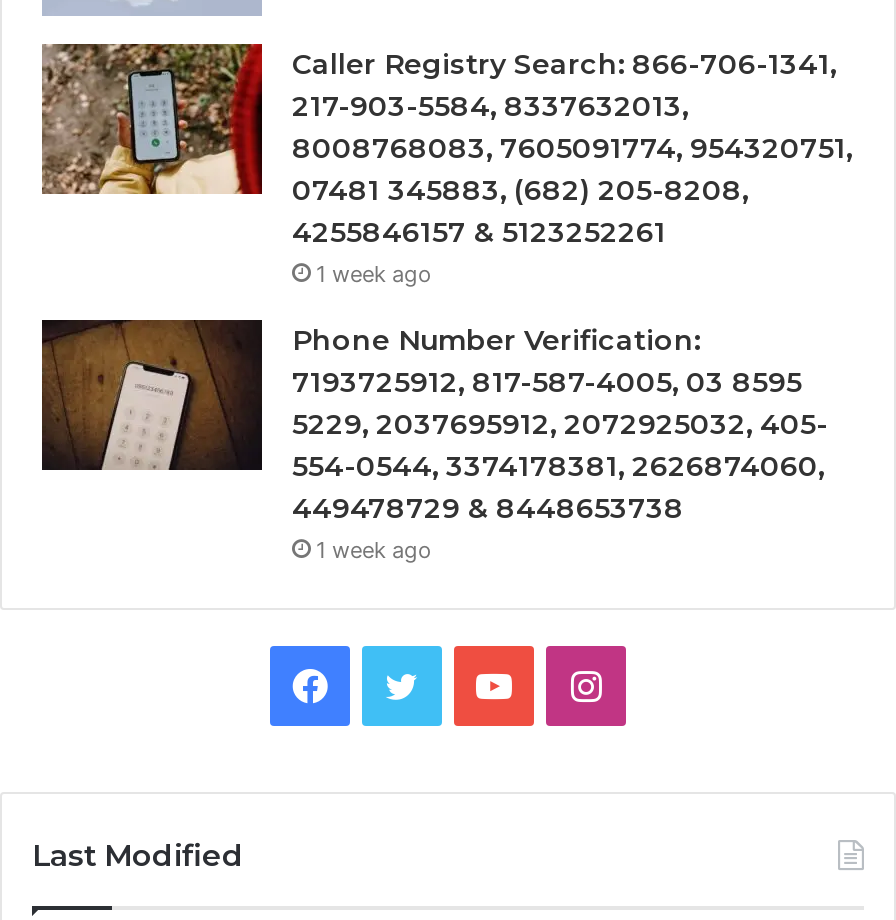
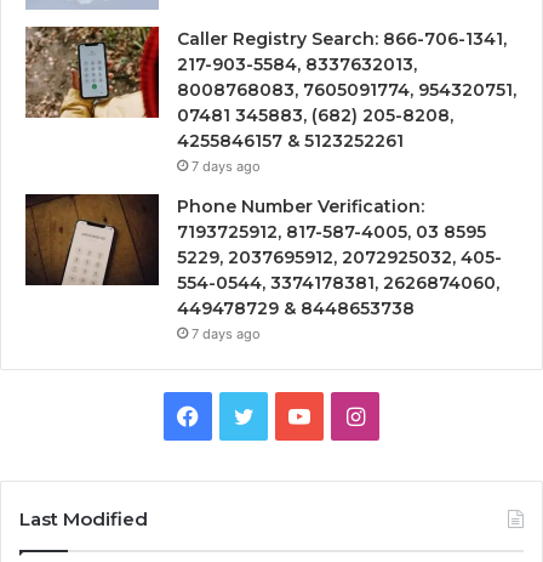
- 1 week ago
+ 7 days ago

- 1 week ago
+ 7 days ago
